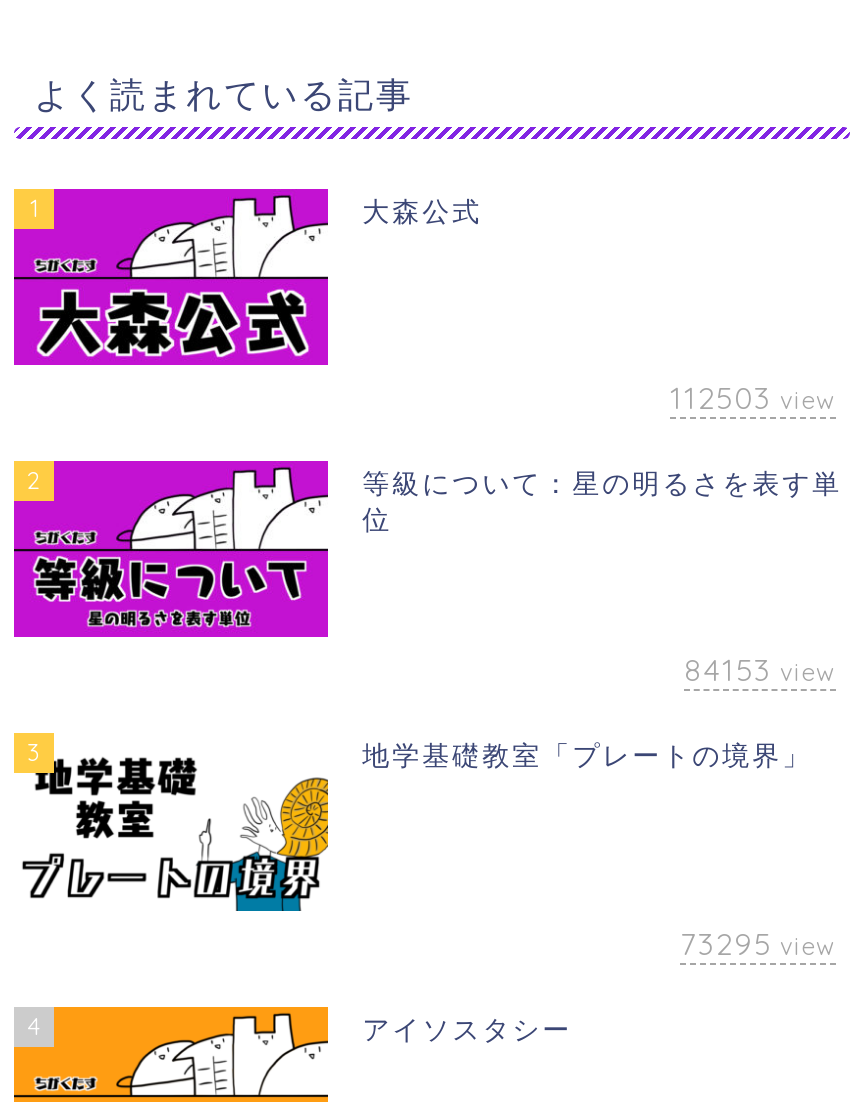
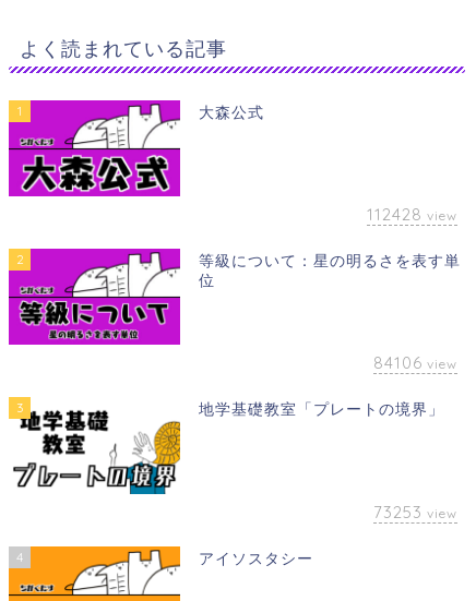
- 112503 view
+ 112428 view

- 84153 view
+ 84106 view

- 73295 view
+ 73253 view
